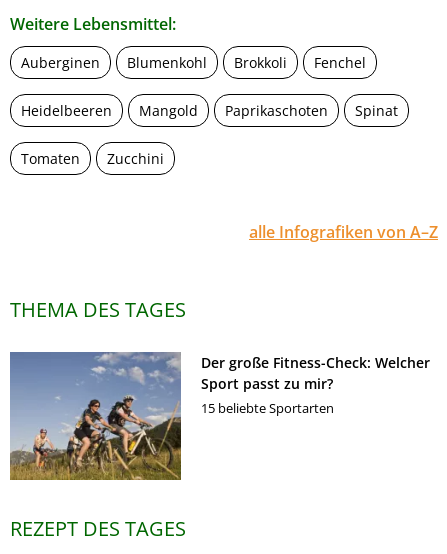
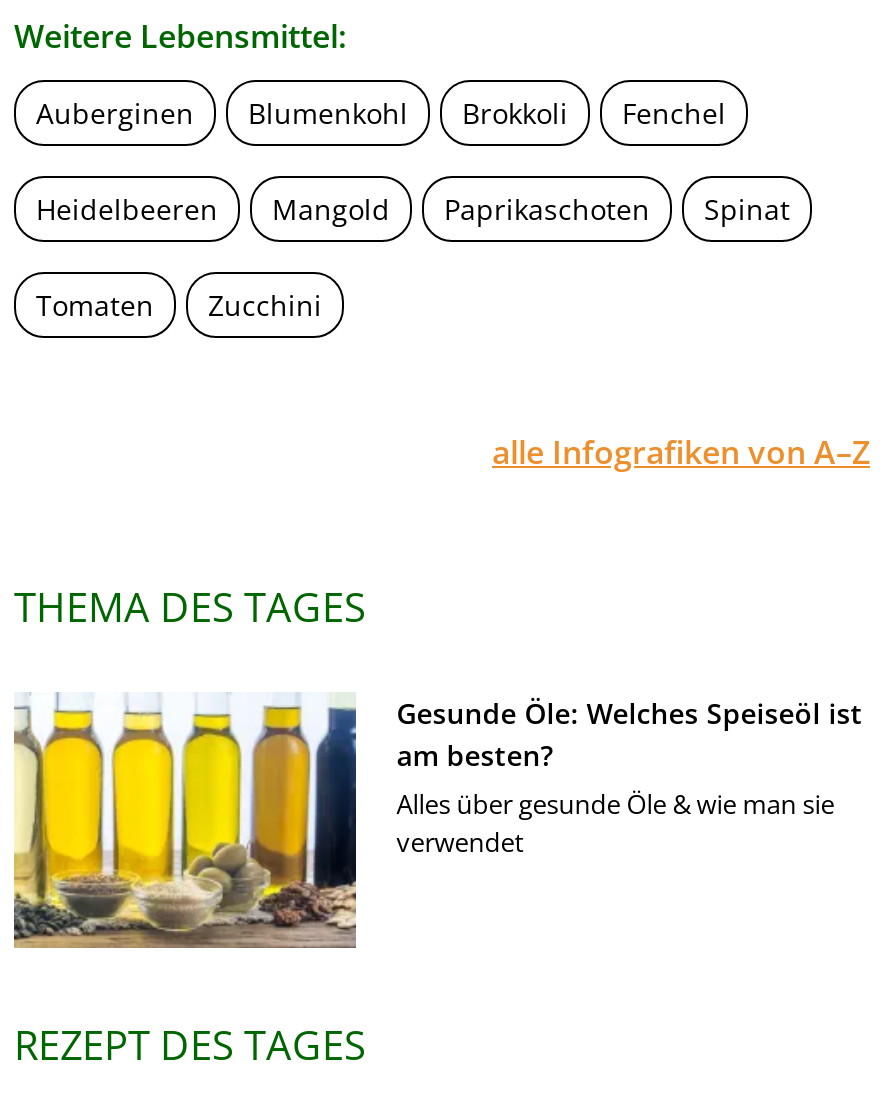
- [image]
- Der große Fitness-Check: Welcher
- Sport passt zu mir?
- 15 beliebte Sportarten
+ [image]
+ Gesunde Öle: Welches Speiseöl ist
+ am besten?
+ Alles über gesunde Öle & wie man sie
+ verwendet
